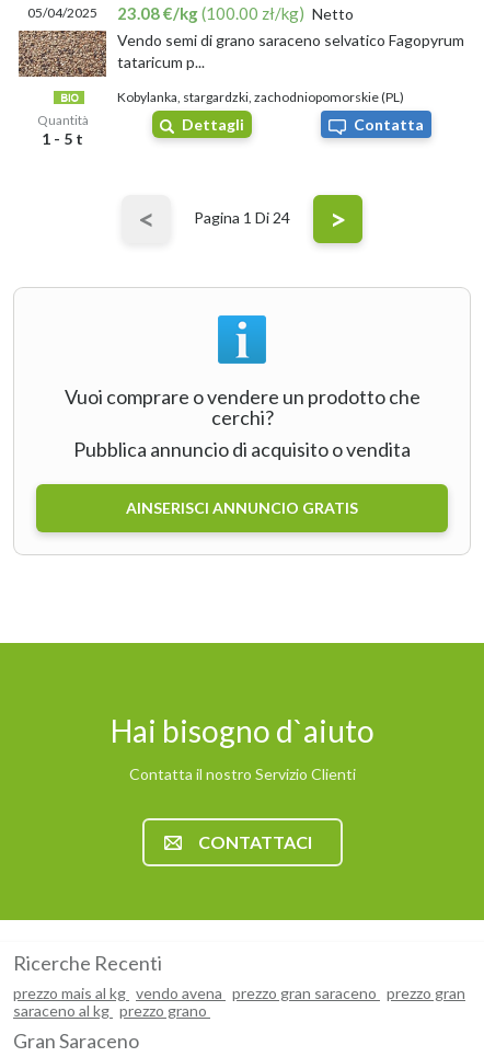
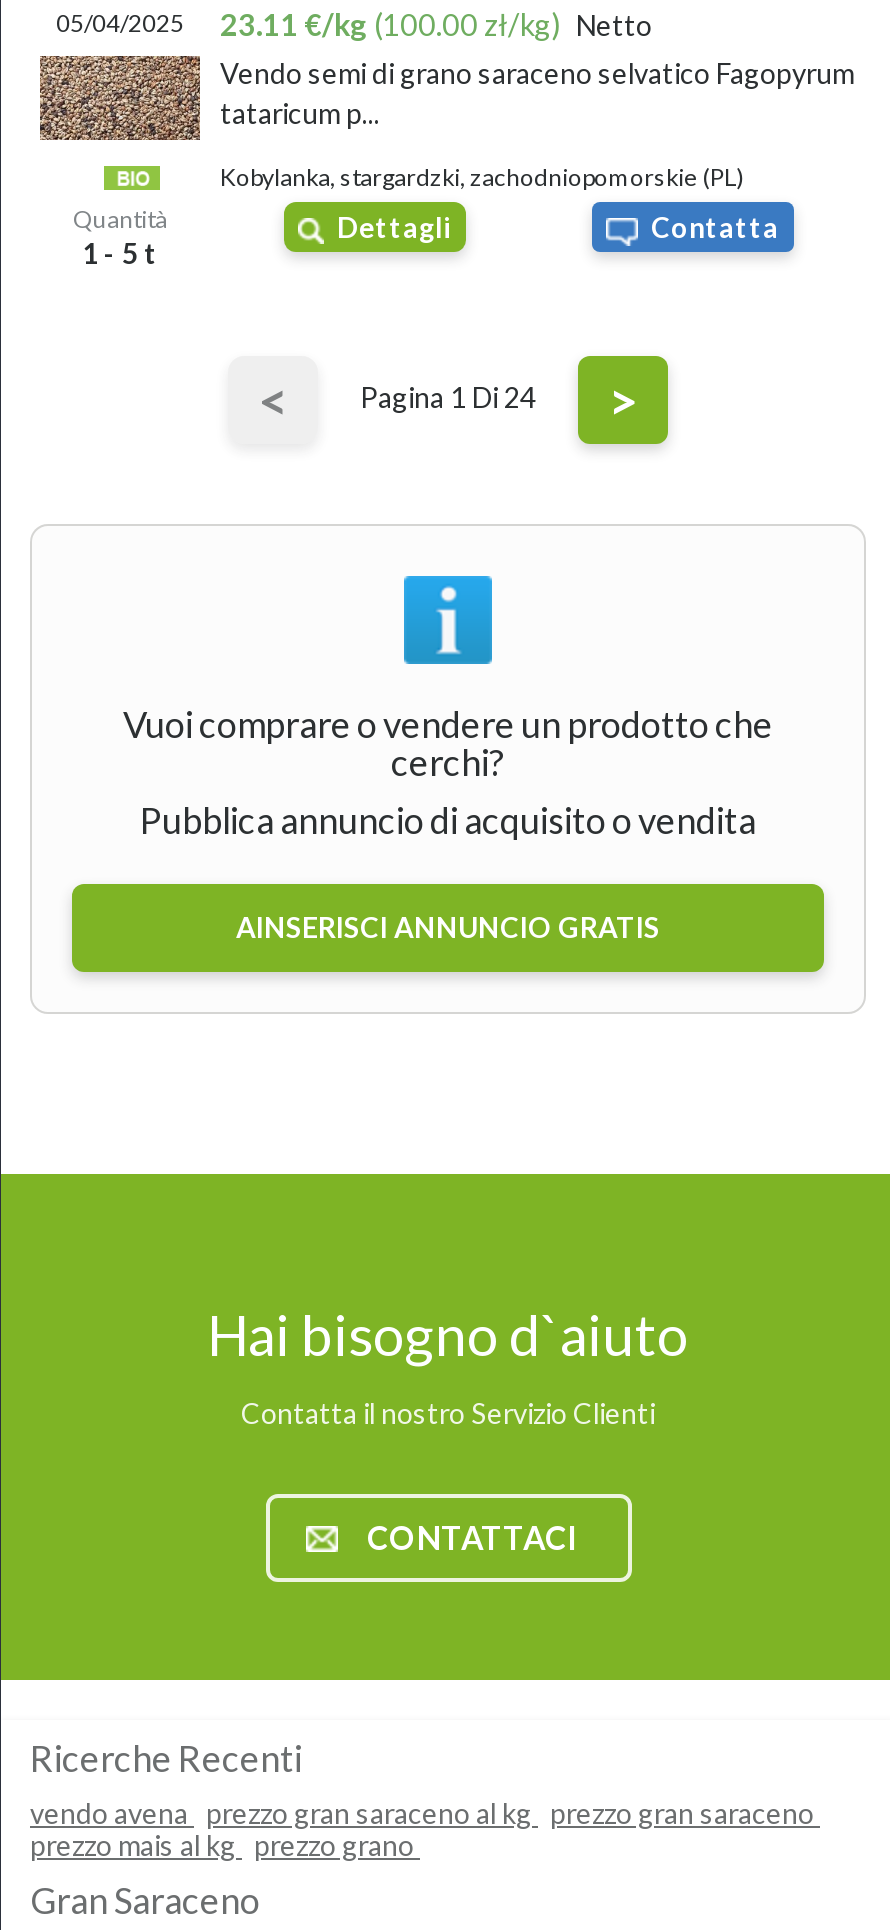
- 05/04/2025 23.08 €/kg (100.00 zł/kg) Netto
+ 05/04/2025 23.11 €/kg (100.00 zł/kg) Netto

- prezzo mais al kg vendo avena prezzo gran saraceno prezzo gran
- saraceno al kg prezzo grano
+ vendo avena prezzo gran saraceno al kg prezzo gran saraceno
+ prezzo mais al kg prezzo grano
